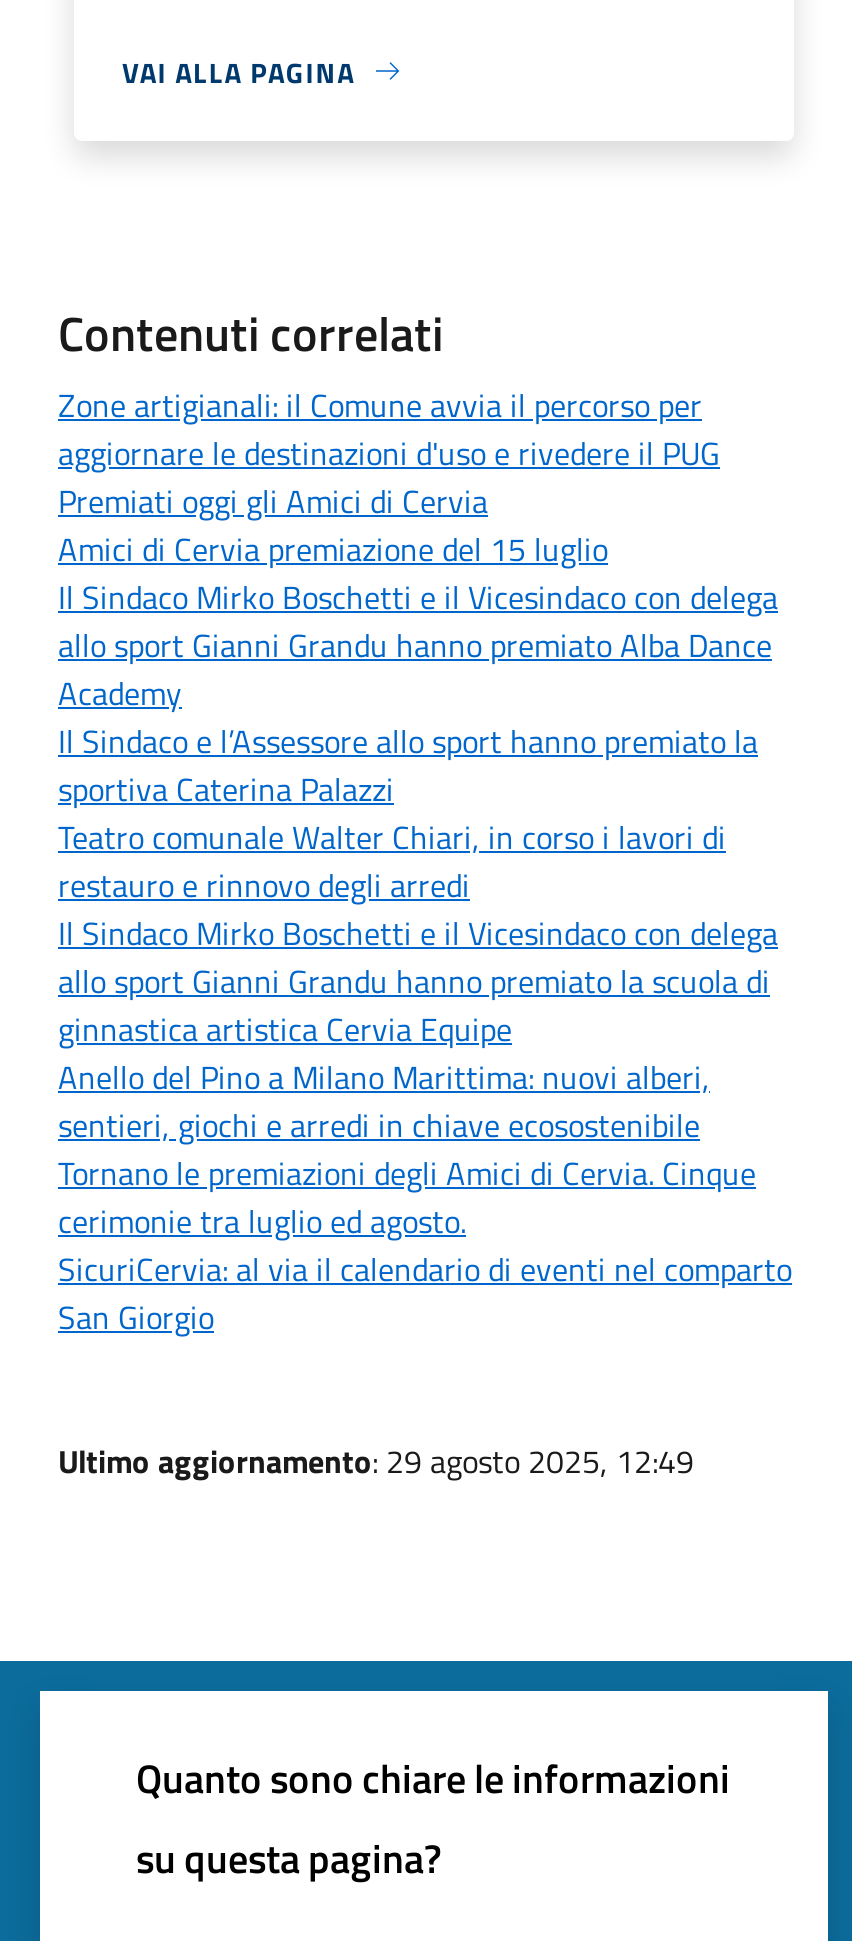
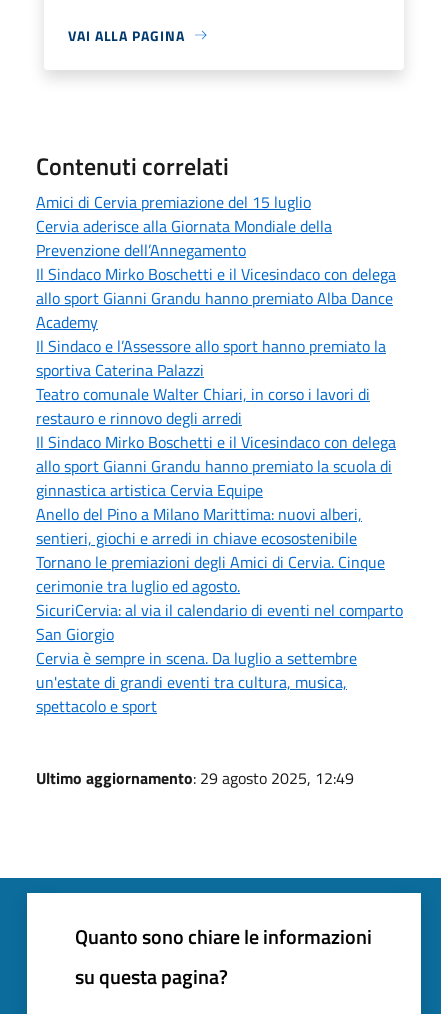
- Zone artigianali: il Comune avvia il percorso per
- aggiornare le destinazioni d'uso e rivedere il PUG
- Premiati oggi gli Amici di Cervia

moved up: Amici di Cervia premiazione del 15 luglio

+ Cervia aderisce alla Giornata Mondiale della
+ Prevenzione dell’Annegamento

moved up: Il Sindaco Mirko Boschetti e il Vicesindaco con delega | allo sport Gianni Grandu hanno premiato Alba Dance | Academy | ... | SicuriCervia: al via il calendario di eventi nel comparto | San Giorgio

+ Cervia è sempre in scena. Da luglio a settembre
+ un'estate di grandi eventi tra cultura, musica,
+ spettacolo e sport
